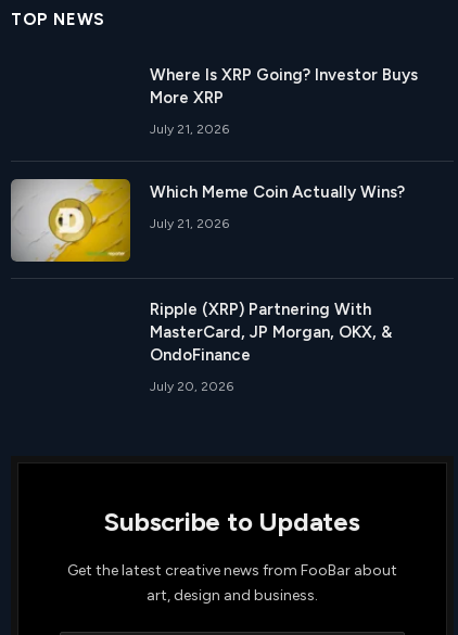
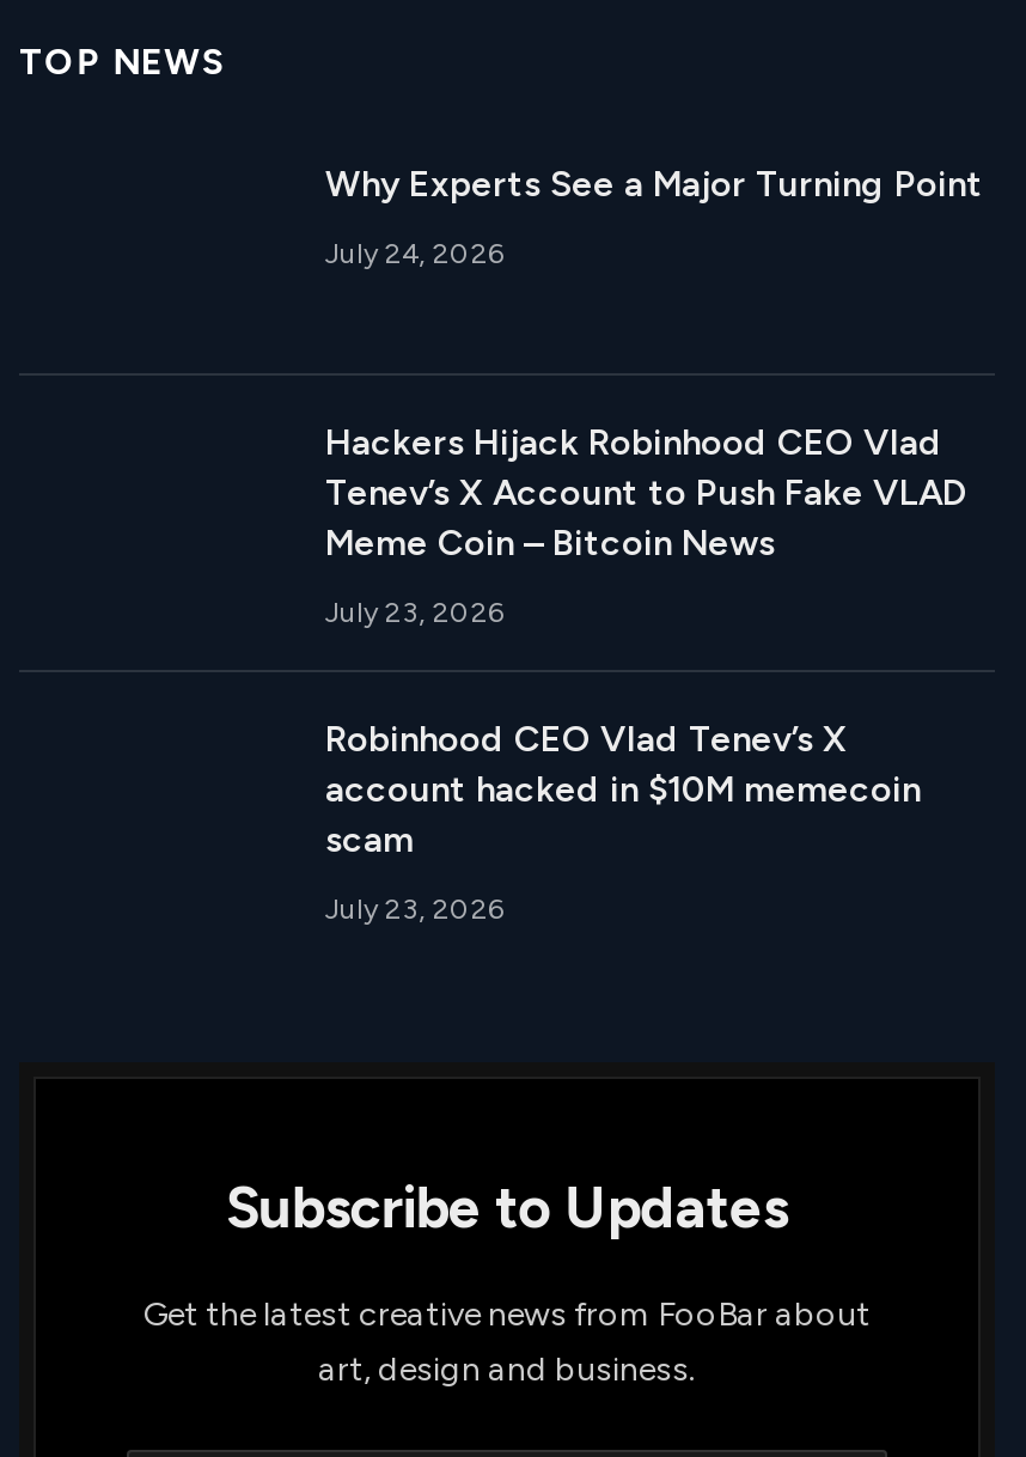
- Where Is XRP Going? Investor Buys
- More XRP
+ Why Experts See a Major Turning Point

- July 21, 2026
+ July 24, 2026

- [image]

- Which Meme Coin Actually Wins?
+ Hackers Hijack Robinhood CEO Vlad
+ Tenev’s X Account to Push Fake VLAD
+ Meme Coin – Bitcoin News

- July 21, 2026
+ July 23, 2026

- Ripple (XRP) Partnering With
- MasterCard, JP Morgan, OKX, &
- OndoFinance
+ Robinhood CEO Vlad Tenev’s X
+ account hacked in $10M memecoin
+ scam

- July 20, 2026
+ July 23, 2026
